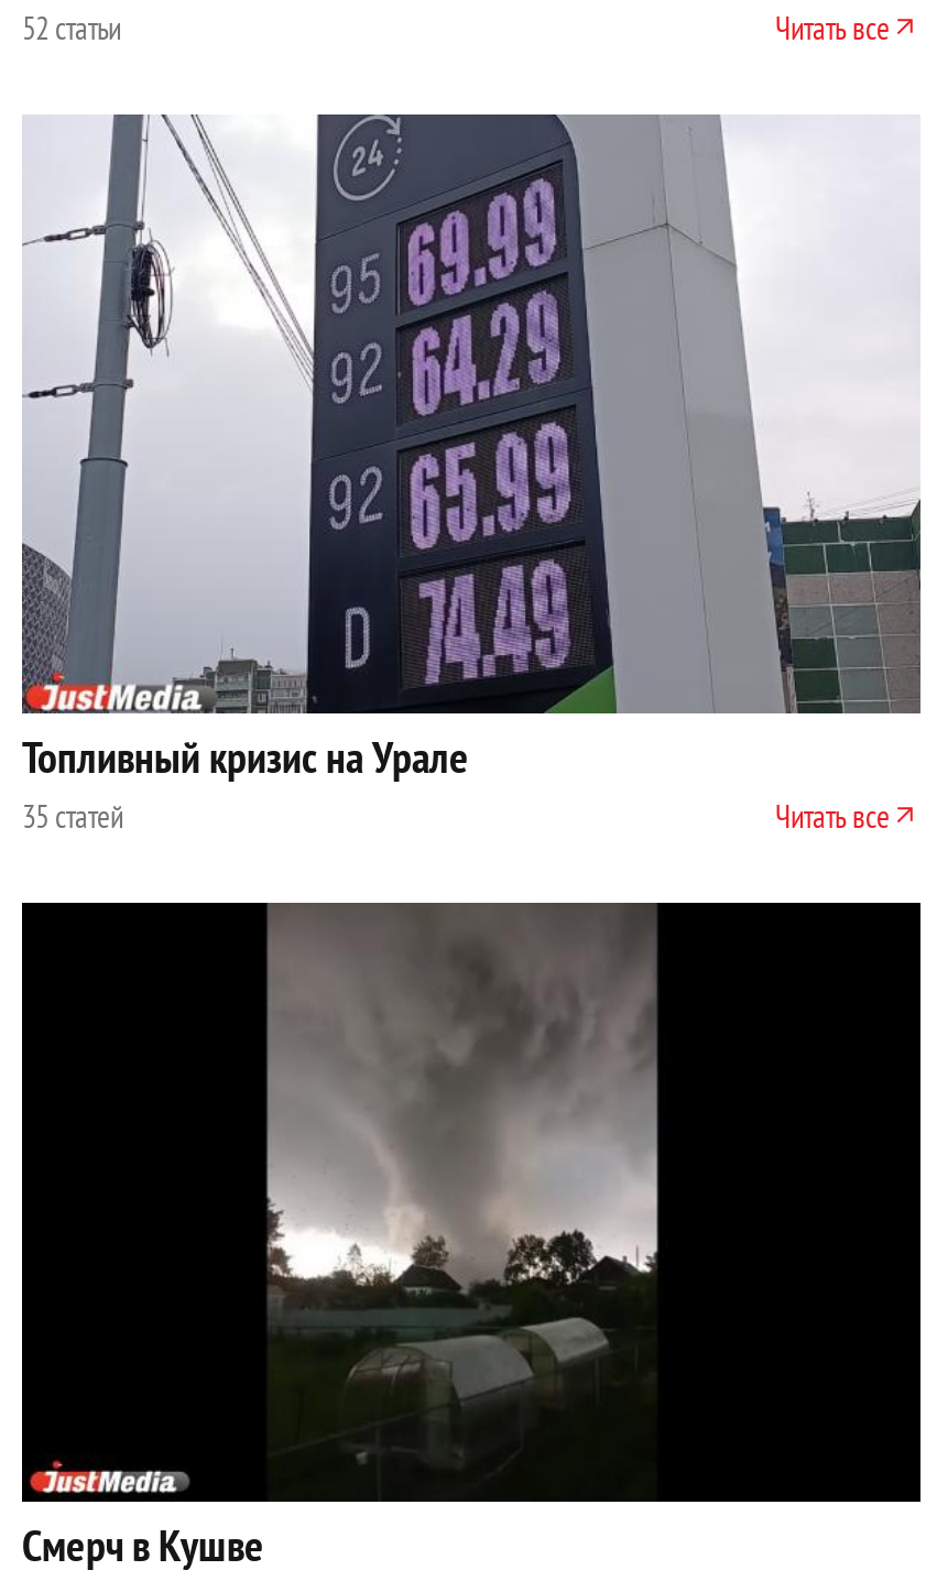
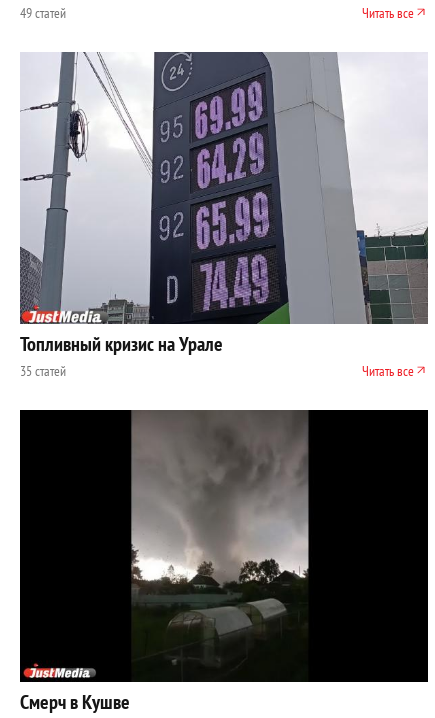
- 52 статьи
+ 49 статей
